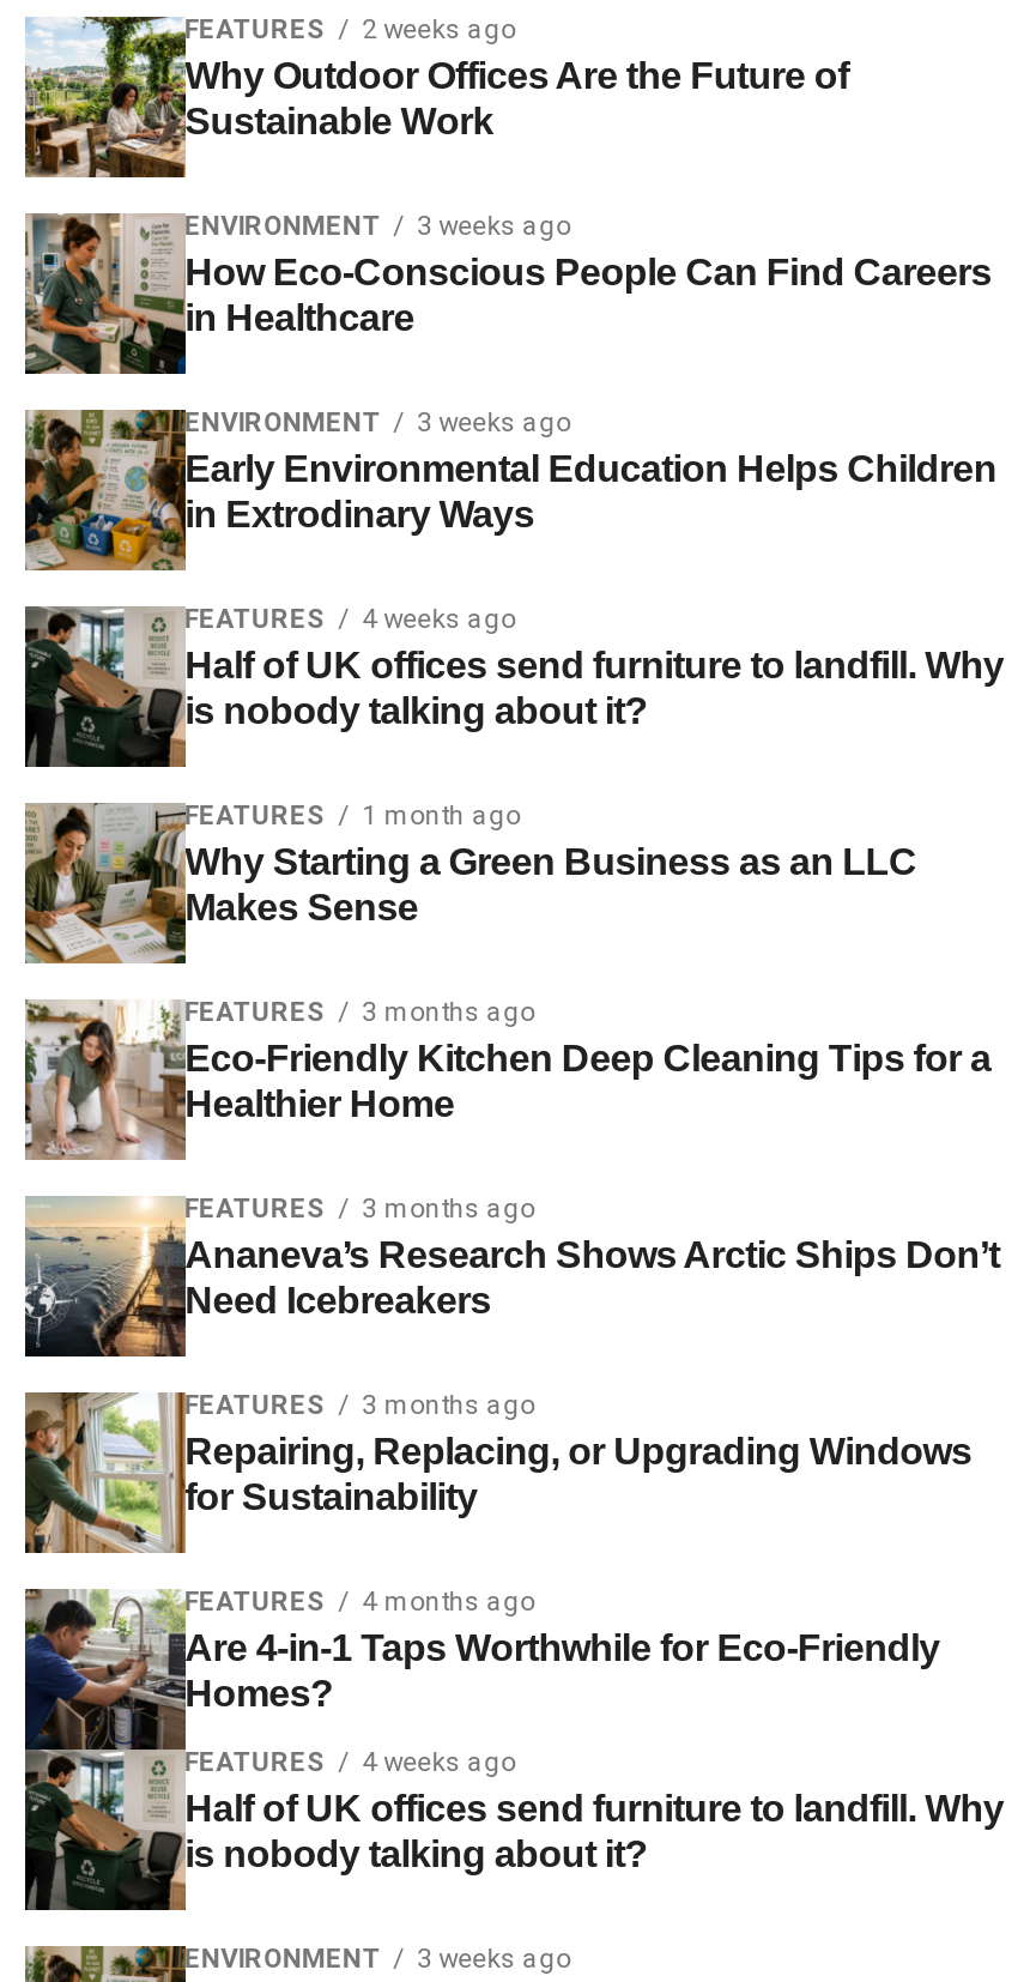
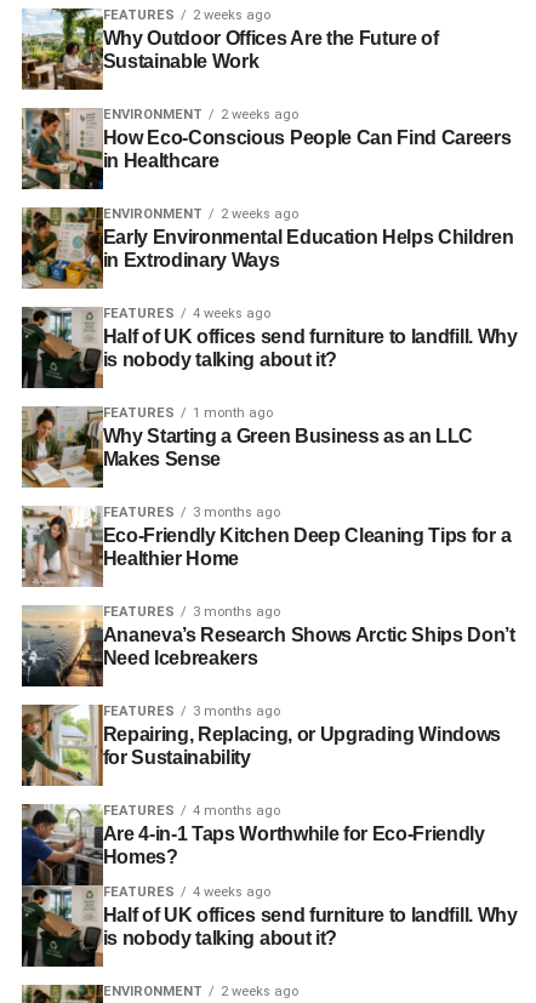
- ENVIRONMENT 3 weeks ago
+ ENVIRONMENT 2 weeks ago

- ENVIRONMENT 3 weeks ago
+ ENVIRONMENT 2 weeks ago

- ENVIRONMENT 3 weeks ago
+ ENVIRONMENT 2 weeks ago
